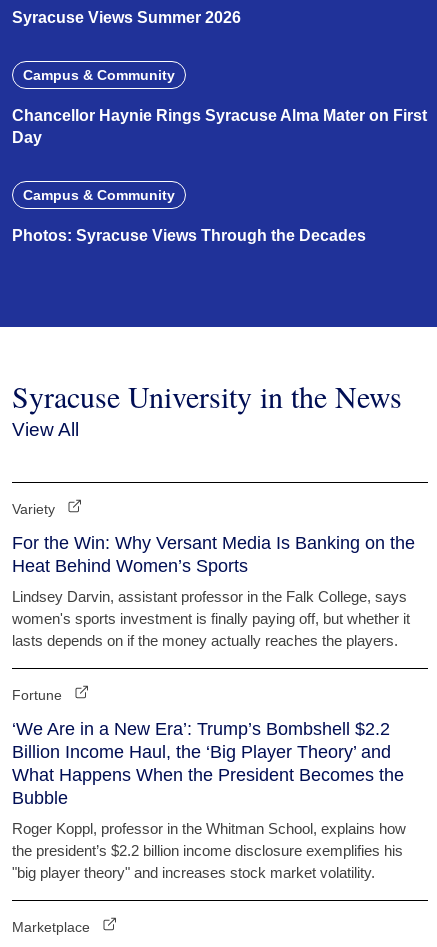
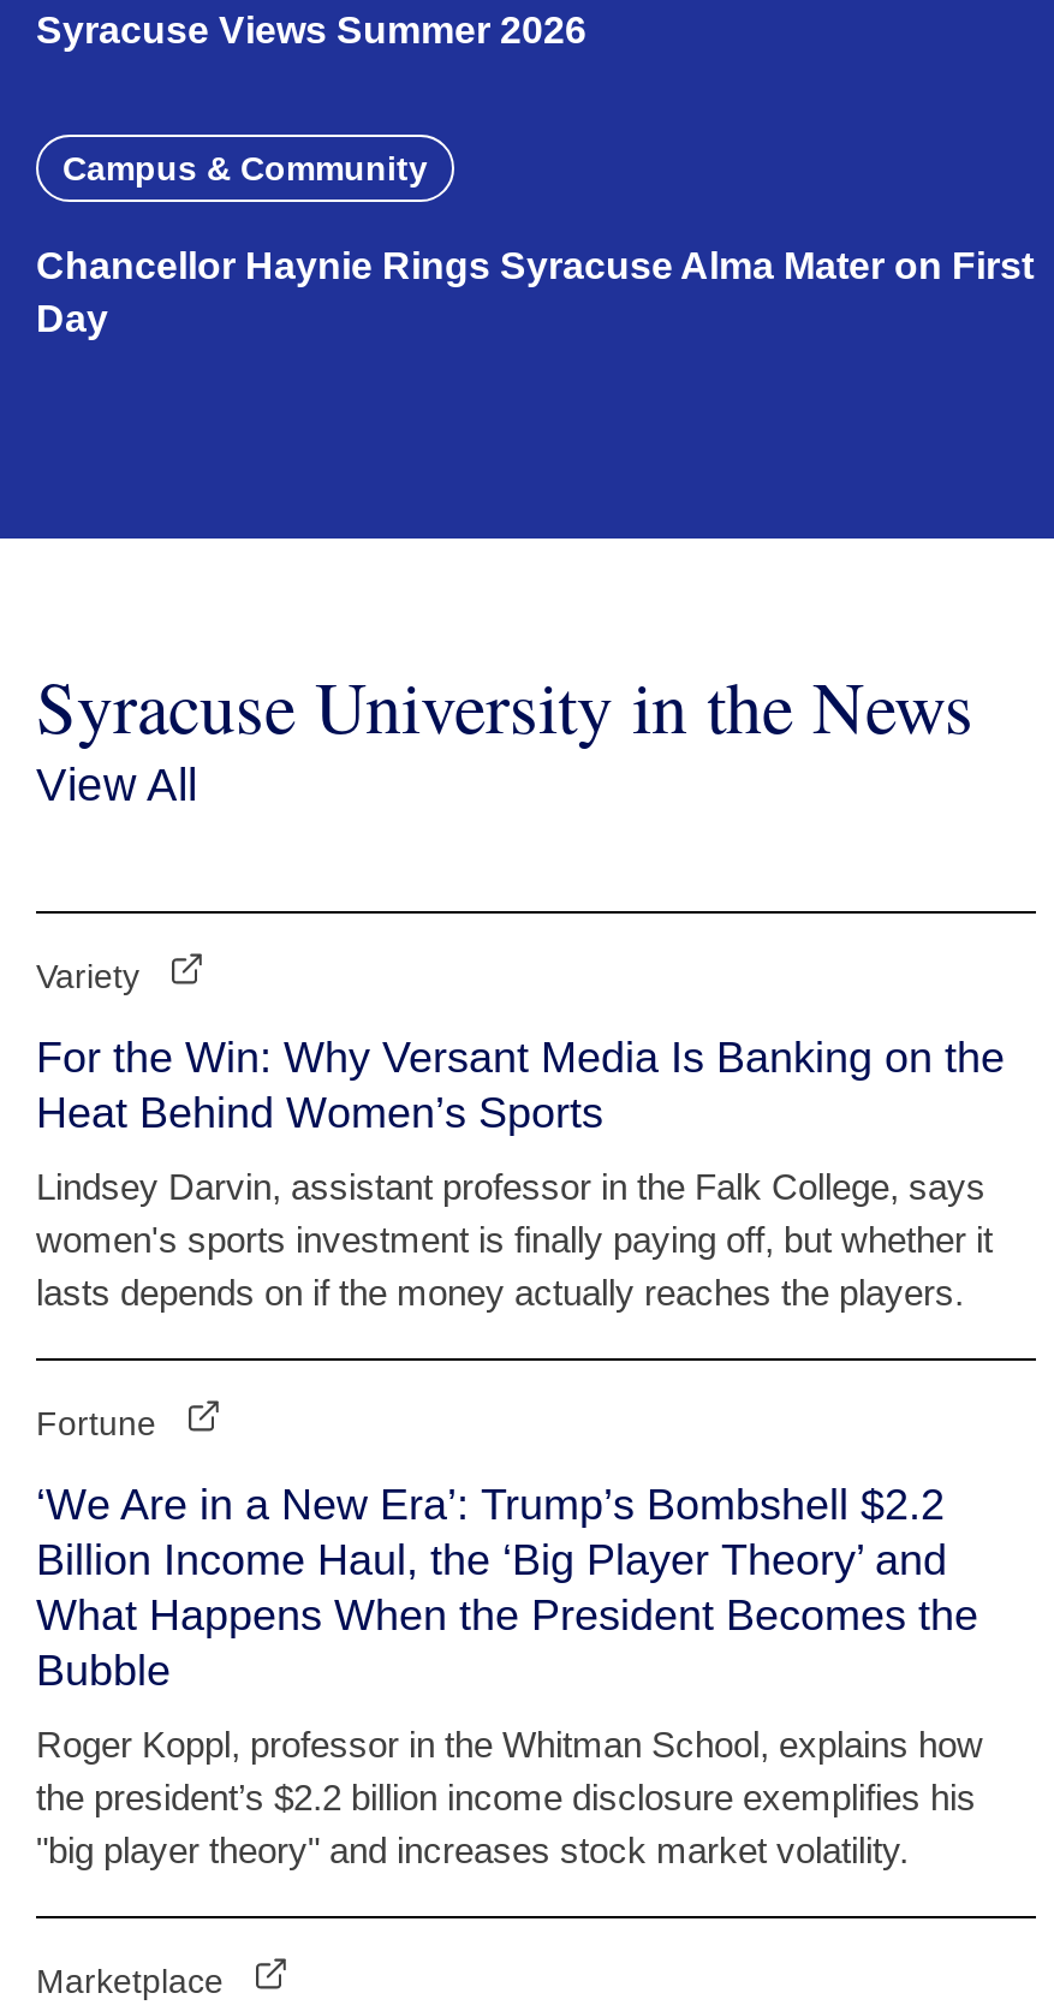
- Campus & Community
- Photos: Syracuse Views Through the Decades
